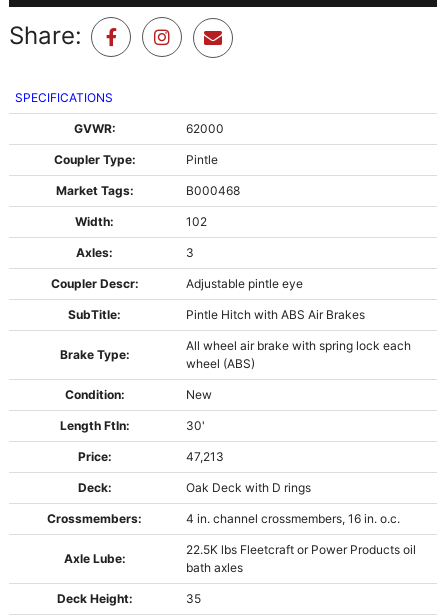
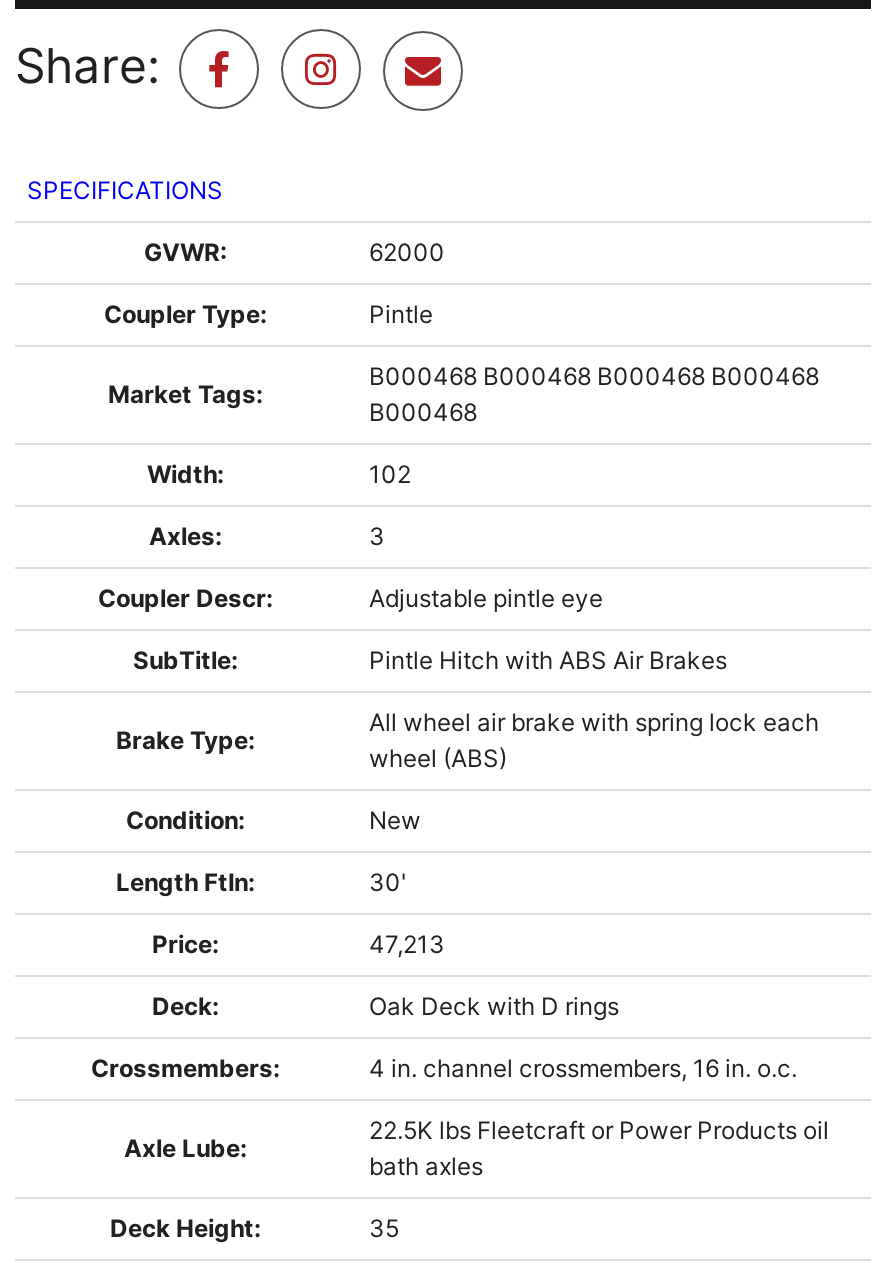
+ B000468 B000468 B000468 B000468
